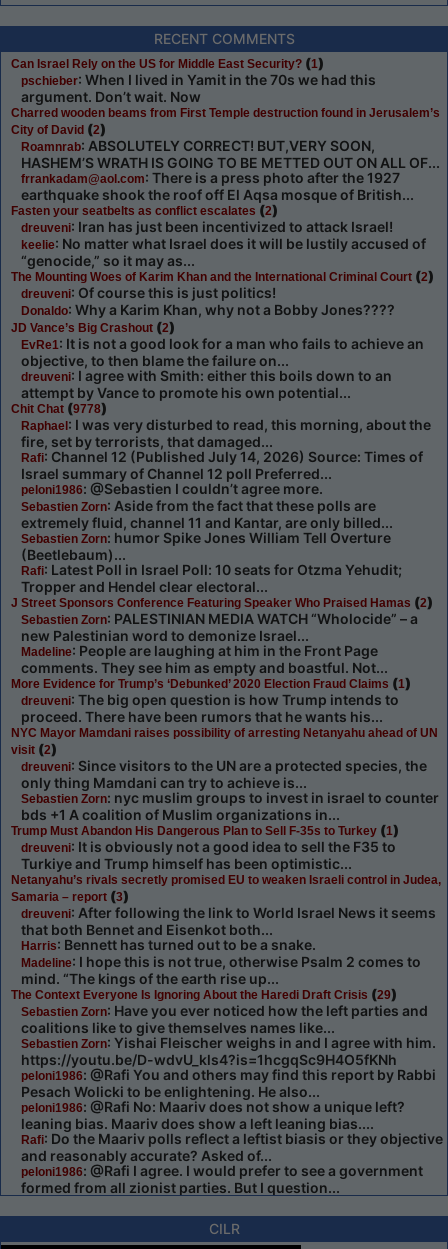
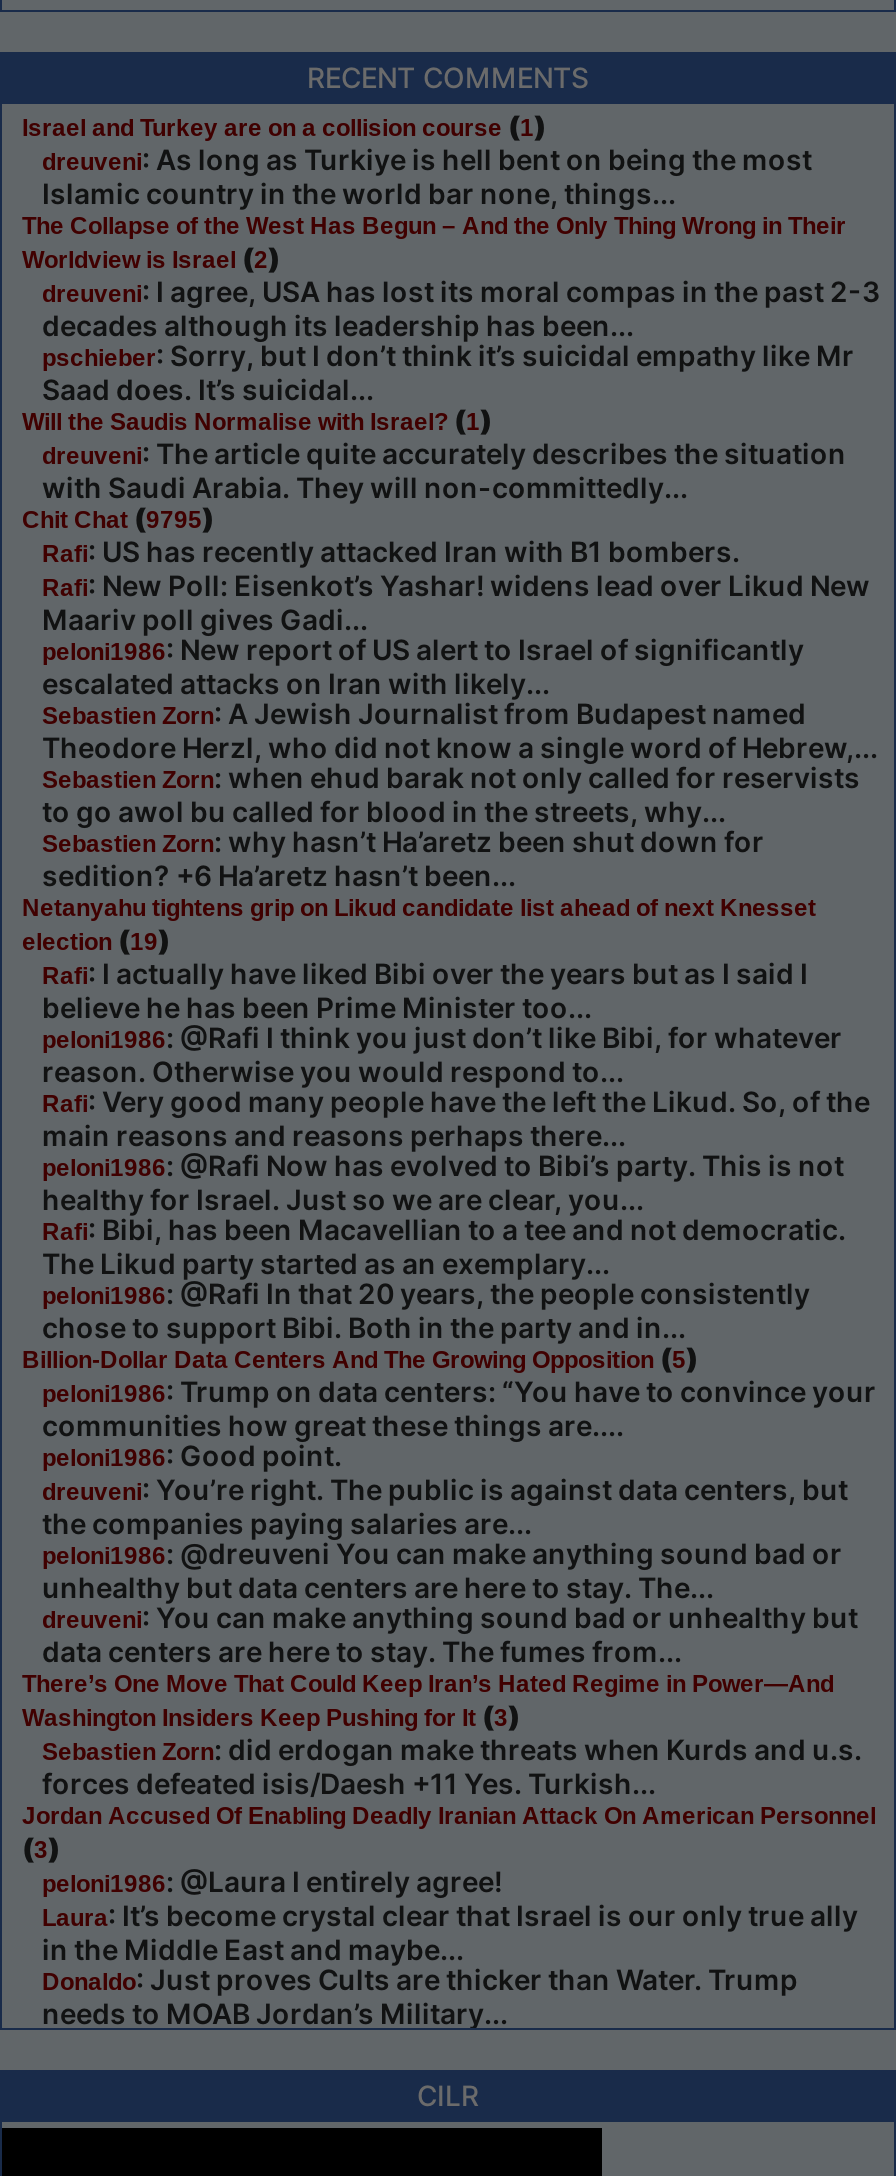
- Can Israel Rely on the US for Middle East Security? (1)
- pschieber: When I lived in Yamit in the 70s we had this
- argument. Don’t wait. Now
- Charred wooden beams from First Temple destruction found in Jerusalem’s
- City of David (2)
- Roamnrab: ABSOLUTELY CORRECT! BUT,VERY SOON,
- HASHEM’S WRATH IS GOING TO BE METTED OUT ON ALL OF...
- frrankadam@aol.com: There is a press photo after the 1927
- earthquake shook the roof off El Aqsa mosque of British...
- Fasten your seatbelts as conflict escalates(2)
- dreuveni: Iran has just been incentivized to attack Israel!
- keelie: No matter what Israel does it will be lustily accused of
- “genocide,” so it may as...
- The Mounting Woes of Karim Khan and the International Criminal Court (2)
- dreuveni: Of course this is just politics!
- Donaldo: Why a Karim Khan, why not a Bobby Jones????
- JD Vance’s Big Crashout (2)
- EvRe1: It is not a good look for a man who fails to achieve an
- objective, to then blame the failure on...
- dreuveni: I agree with Smith: either this boils down to an
- attempt by Vance to promote his own potential...
- Chit Chat(9778)
- Raphael: I was very disturbed to read, this morning, about the
- fire, set by terrorists, that damaged...
- Rafi: Channel 12 (Published July 14, 2026) Source: Times of
- Israel summary of Channel 12 poll Preferred...
- peloni1986: @Sebastien I couldn’t agree more.
- Sebastien Zorn: Aside from the fact that these polls are
- extremely fluid, channel 11 and Kantar, are only billed...
- Sebastien Zorn: humor Spike Jones William Tell Overture
- (Beetlebaum)...
- Rafi: Latest Poll in Israel Poll: 10 seats for Otzma Yehudit;
- Tropper and Hendel clear electoral...
- J Street Sponsors Conference Featuring Speaker Who Praised Hamas (2)
- Sebastien Zorn: PALESTINIAN MEDIA WATCH “Wholocide” – a
- new Palestinian word to demonize Israel...
- Madeline: People are laughing at him in the Front Page
- comments. They see him as empty and boastful. Not...
- More Evidence for Trump’s ‘Debunked’ 2020 Election Fraud Claims (1)
- dreuveni: The big open question is how Trump intends to
- proceed. There have been rumors that he wants his...
- NYC Mayor Mamdani raises possibility of arresting Netanyahu ahead of UN
- visit (2)
- dreuveni: Since visitors to the UN are a protected species, the
- only thing Mamdani can try to achieve is...
- Sebastien Zorn: nyc muslim groups to invest in israel to counter
- bds +1 A coalition of Muslim organizations in...
- Trump Must Abandon His Dangerous Plan to Sell F-35s to Turkey (1)
- dreuveni: It is obviously not a good idea to sell the F35 to
- Turkiye and Trump himself has been optimistic...
- Netanyahu’s rivals secretly promised EU to weaken Israeli control in Judea,
- Samaria – report (3)
- dreuveni: After following the link to World Israel News it seems
- that both Bennet and Eisenkot both...
- Harris: Bennett has turned out to be a snake.
- Madeline: I hope this is not true, otherwise Psalm 2 comes to
- mind. “The kings of the earth rise up...
- The Context Everyone Is Ignoring About the Haredi Draft Crisis (29)
- Sebastien Zorn: Have you ever noticed how the left parties and
- coalitions like to give themselves names like...
- Sebastien Zorn: Yishai Fleischer weighs in and I agree with him.
- https://youtu.be/D-wdvU_kls4?is=1hcgqSc9H4O5fKNh
- peloni1986: @Rafi You and others may find this report by Rabbi
- Pesach Wolicki to be enlightening. He also...
- peloni1986: @Rafi No: Maariv does not show a unique left?
- leaning bias. Maariv does show a left leaning bias....
- Rafi: Do the Maariv polls reflect a leftist biasis or they objective
- and reasonably accurate? Asked of...
- peloni1986: @Rafi I agree. I would prefer to see a government
- formed from all zionist parties. But I question...
+ Israel and Turkey are on a collision course (1)
+ dreuveni: As long as Turkiye is hell bent on being the most
+ Islamic country in the world bar none, things...
+ The Collapse of the West Has Begun – And the Only Thing Wrong in Their
+ Worldview is Israel (2)
+ dreuveni: I agree, USA has lost its moral compas in the past 2-3
+ decades although its leadership has been...
+ pschieber: Sorry, but I don’t think it’s suicidal empathy like Mr
+ Saad does. It’s suicidal...
+ Will the Saudis Normalise with Israel? (1)
+ dreuveni: The article quite accurately describes the situation
+ with Saudi Arabia. They will non-committedly...
+ Chit Chat(9795)
+ Rafi: US has recently attacked Iran with B1 bombers.
+ Rafi: New Poll: Eisenkot’s Yashar! widens lead over Likud New
+ Maariv poll gives Gadi...
+ peloni1986: New report of US alert to Israel of significantly
+ escalated attacks on Iran with likely...
+ Sebastien Zorn: A Jewish Journalist from Budapest named
+ Theodore Herzl, who did not know a single word of Hebrew,...
+ Sebastien Zorn: when ehud barak not only called for reservists
+ to go awol bu called for blood in the streets, why...
+ Sebastien Zorn: why hasn’t Ha’aretz been shut down for
+ sedition? +6 Ha’aretz hasn’t been...
+ Netanyahu tightens grip on Likud candidate list ahead of next Knesset
+ election (19)
+ Rafi: I actually have liked Bibi over the years but as I said I
+ believe he has been Prime Minister too...
+ peloni1986: @Rafi I think you just don’t like Bibi, for whatever
+ reason. Otherwise you would respond to...
+ Rafi: Very good many people have the left the Likud. So, of the
+ main reasons and reasons perhaps there...
+ peloni1986: @Rafi Now has evolved to Bibi’s party. This is not
+ healthy for Israel. Just so we are clear, you...
+ Rafi: Bibi, has been Macavellian to a tee and not democratic.
+ The Likud party started as an exemplary...
+ peloni1986: @Rafi In that 20 years, the people consistently
+ chose to support Bibi. Both in the party and in...
+ Billion-Dollar Data Centers And The Growing Opposition(5)
+ peloni1986: Trump on data centers: “You have to convince your
+ communities how great these things are....
+ peloni1986: Good point.
+ dreuveni: You’re right. The public is against data centers, but
+ the companies paying salaries are...
+ peloni1986: @dreuveni You can make anything sound bad or
+ unhealthy but data centers are here to stay. The...
+ dreuveni: You can make anything sound bad or unhealthy but
+ data centers are here to stay. The fumes from...
+ There’s One Move That Could Keep Iran’s Hated Regime in Power—And
+ Washington Insiders Keep Pushing for It (3)
+ Sebastien Zorn: did erdogan make threats when Kurds and u.s.
+ forces defeated isis/Daesh +11 Yes. Turkish...
+ Jordan Accused Of Enabling Deadly Iranian Attack On American Personnel
+ (3)
+ peloni1986: @Laura I entirely agree!
+ Laura: It’s become crystal clear that Israel is our only true ally
+ in the Middle East and maybe...
+ Donaldo: Just proves Cults are thicker than Water. Trump
+ needs to MOAB Jordan’s Military...
